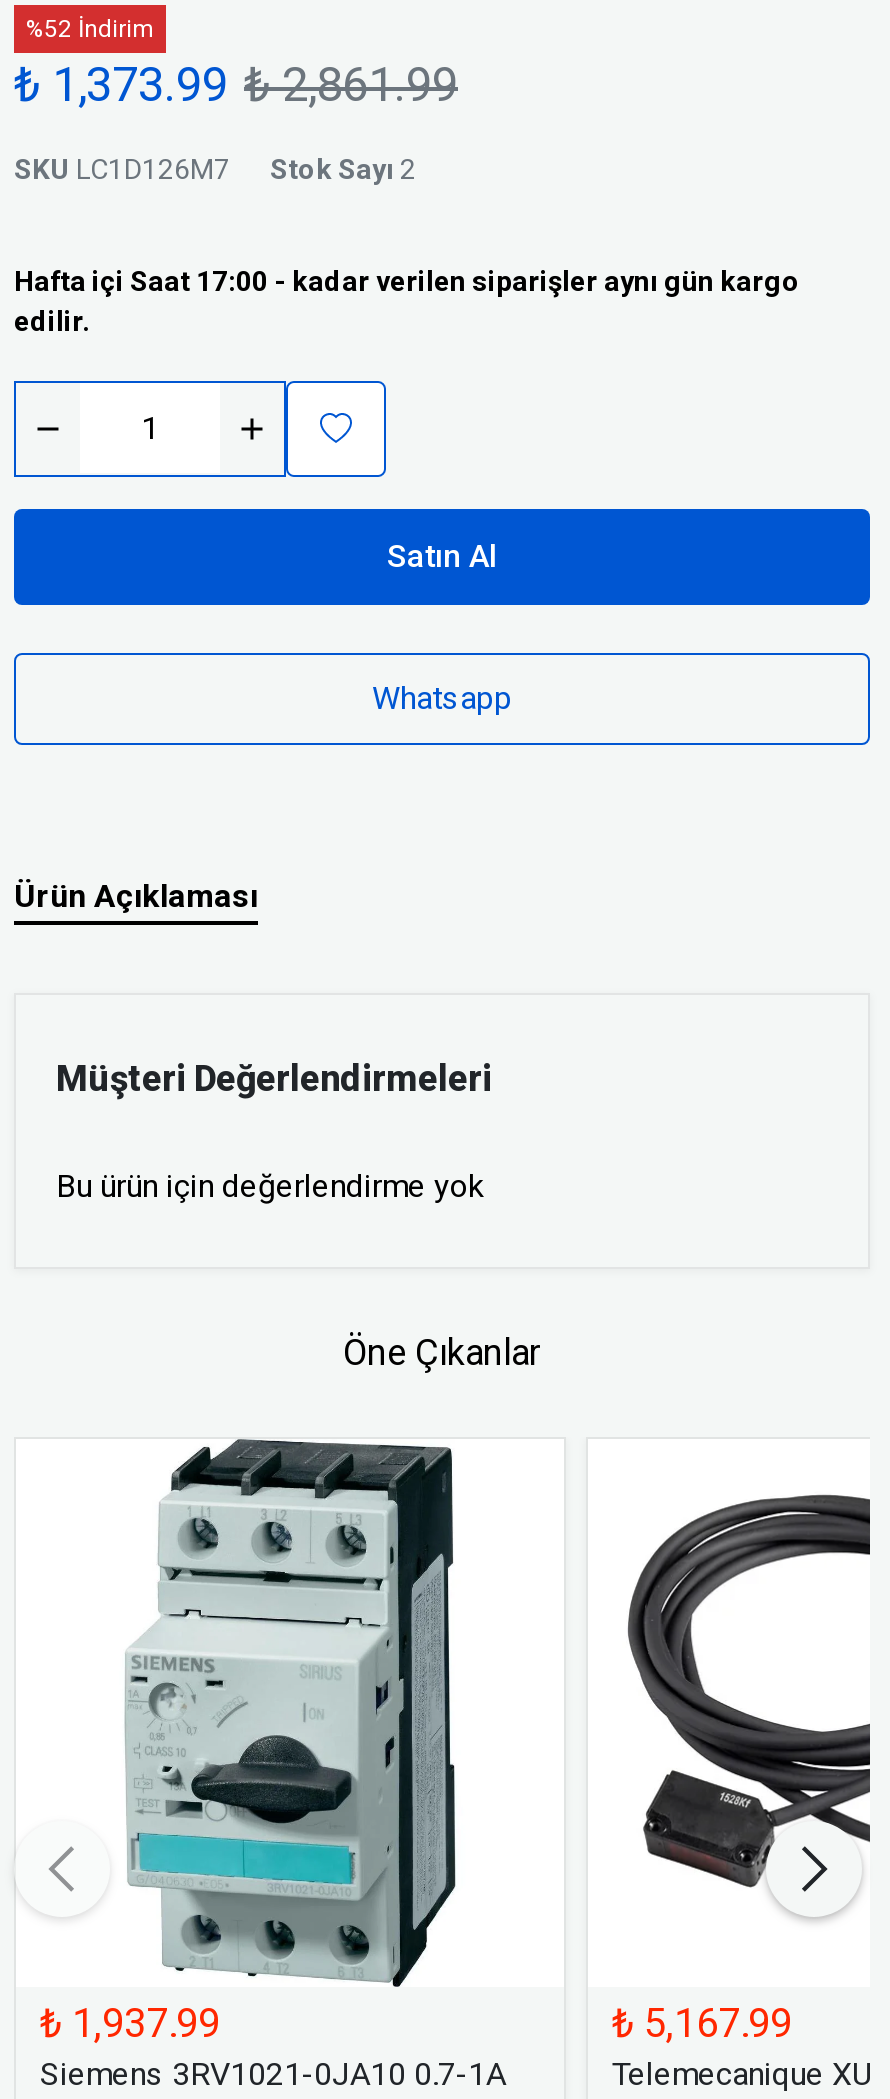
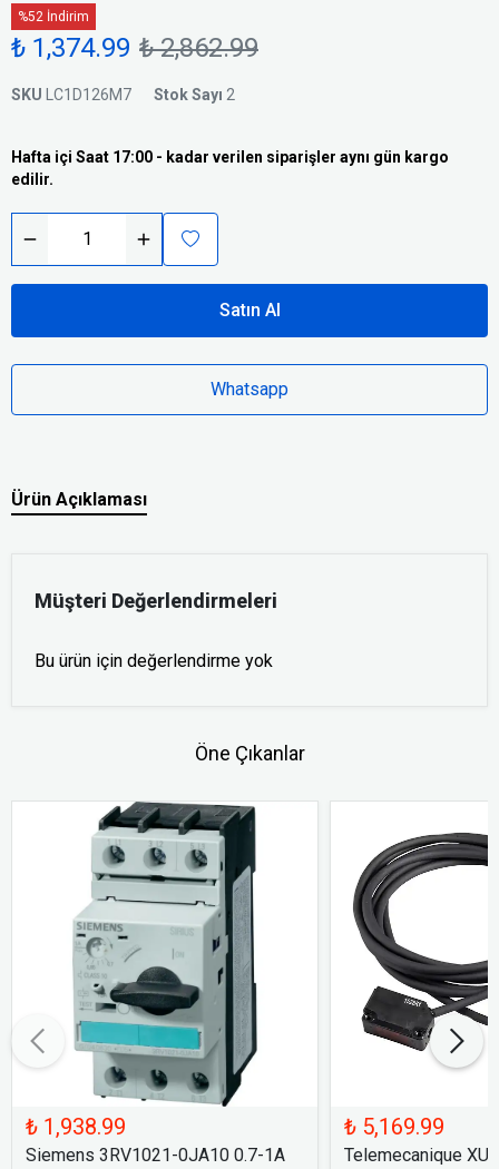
- ₺ 1,373.99 ₺ 2,861.99
+ ₺ 1,374.99 ₺ 2,862.99

- ₺ 1,937.99
+ ₺ 1,938.99

- ₺ 5,167.99
+ ₺ 5,169.99
